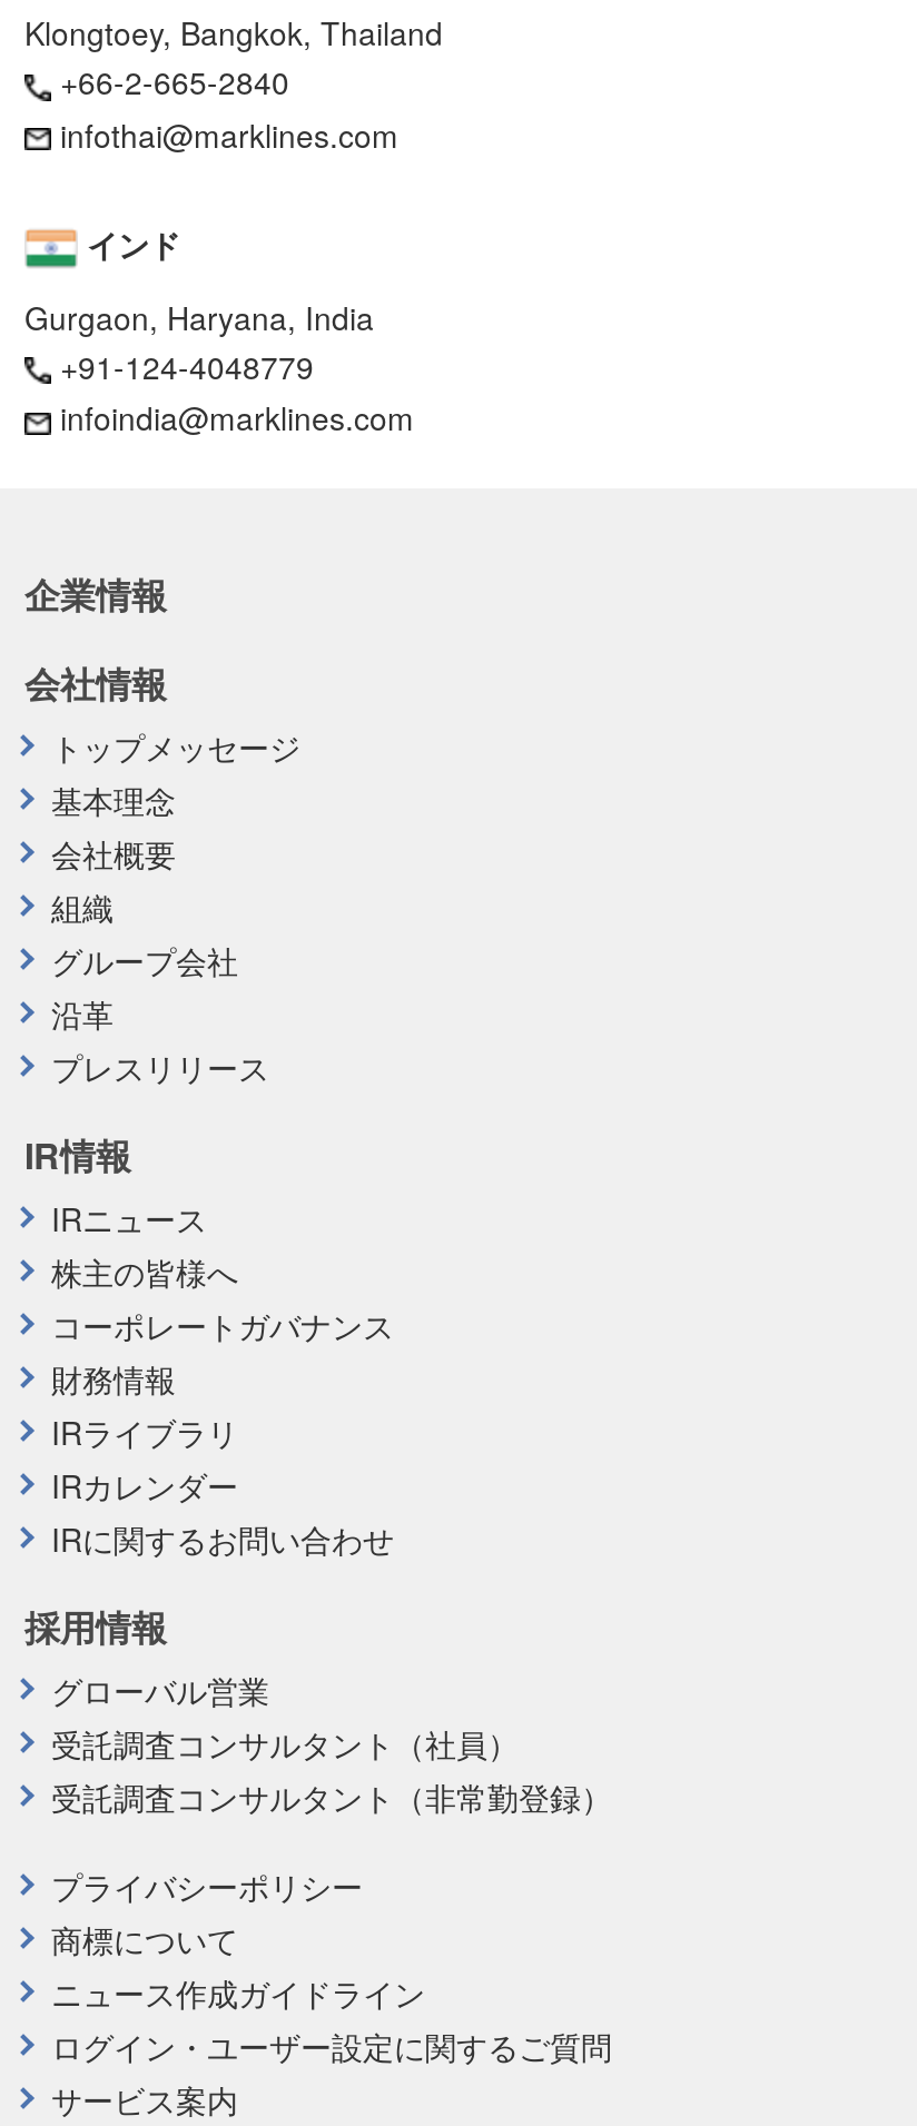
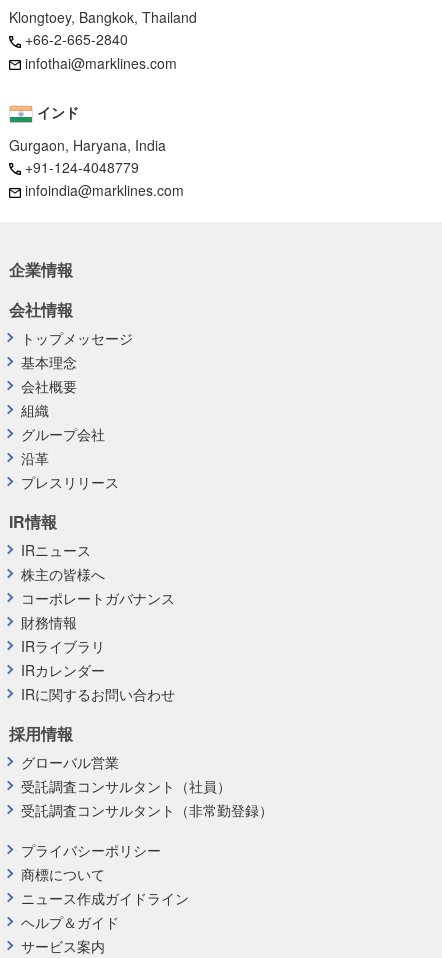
- ログイン・ユーザー設定に関するご質問
+ ヘルプ＆ガイド
